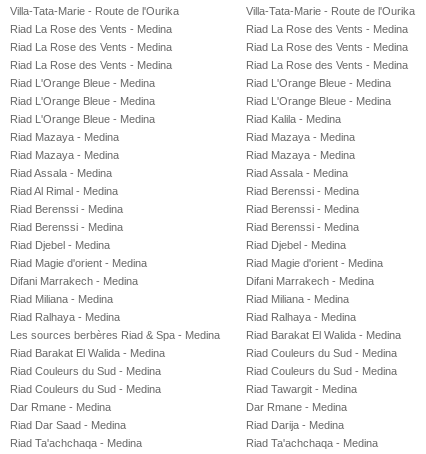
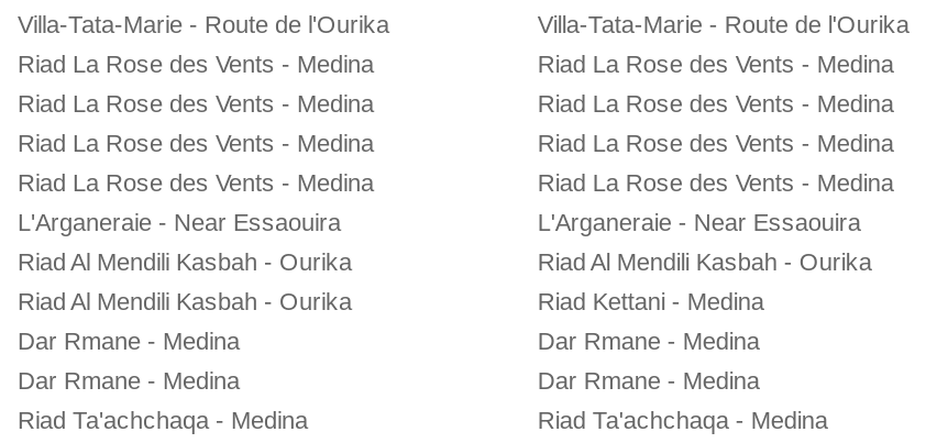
- Riad L'Orange Bleue - Medina
- Riad L'Orange Bleue - Medina
- Riad L'Orange Bleue - Medina
- Riad L'Orange Bleue - Medina
- Riad L'Orange Bleue - Medina
- Riad Kalila - Medina
- Riad Mazaya - Medina
- Riad Mazaya - Medina
- Riad Mazaya - Medina
- Riad Mazaya - Medina
- Riad Assala - Medina
- Riad Assala - Medina
- Riad Al Rimal - Medina
- Riad Berenssi - Medina
- Riad Berenssi - Medina
- Riad Berenssi - Medina
- Riad Berenssi - Medina
- Riad Berenssi - Medina
- Riad Djebel - Medina
- Riad Djebel - Medina
- Riad Magie d'orient - Medina
- Riad Magie d'orient - Medina
- Difani Marrakech - Medina
- Difani Marrakech - Medina
- Riad Miliana - Medina
- Riad Miliana - Medina
- Riad Ralhaya - Medina
- Riad Ralhaya - Medina
- Les sources berbères Riad & Spa - Medina
- Riad Barakat El Walida - Medina
- Riad Barakat El Walida - Medina
- Riad Couleurs du Sud - Medina
- Riad Couleurs du Sud - Medina
- Riad Couleurs du Sud - Medina
- Riad Couleurs du Sud - Medina
- Riad Tawargit - Medina
+ Riad La Rose des Vents - Medina
+ Riad La Rose des Vents - Medina
+ L'Arganeraie - Near Essaouira
+ L'Arganeraie - Near Essaouira
+ Riad Al Mendili Kasbah - Ourika
+ Riad Al Mendili Kasbah - Ourika
+ Riad Al Mendili Kasbah - Ourika
+ Riad Kettani - Medina

- Riad Dar Saad - Medina
- Riad Darija - Medina
+ Dar Rmane - Medina
+ Dar Rmane - Medina
